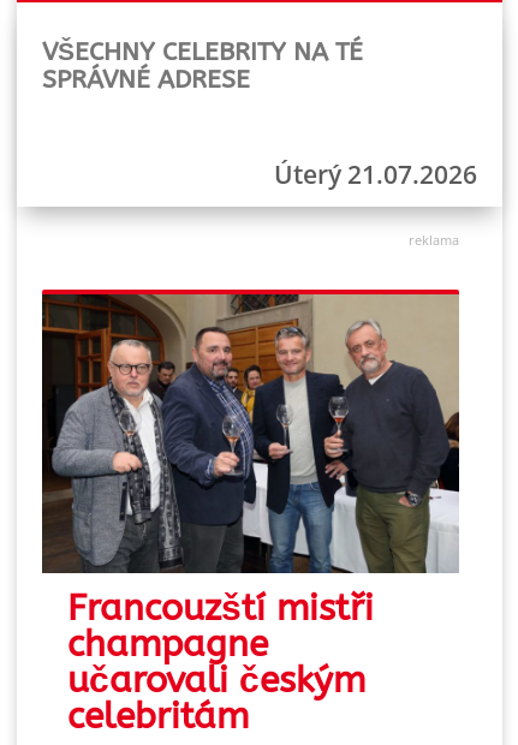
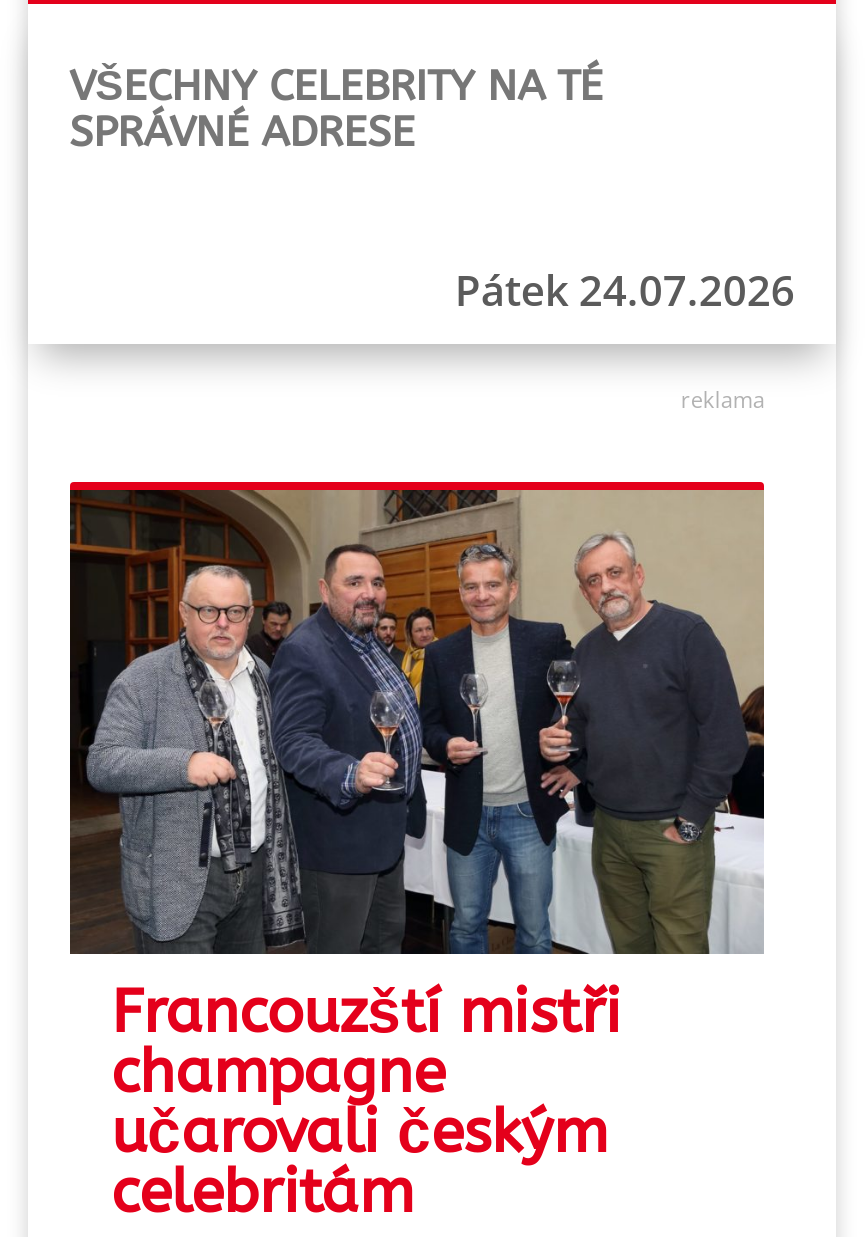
- Úterý 21.07.2026
+ Pátek 24.07.2026
